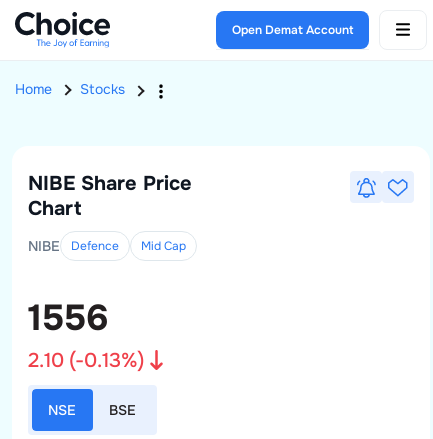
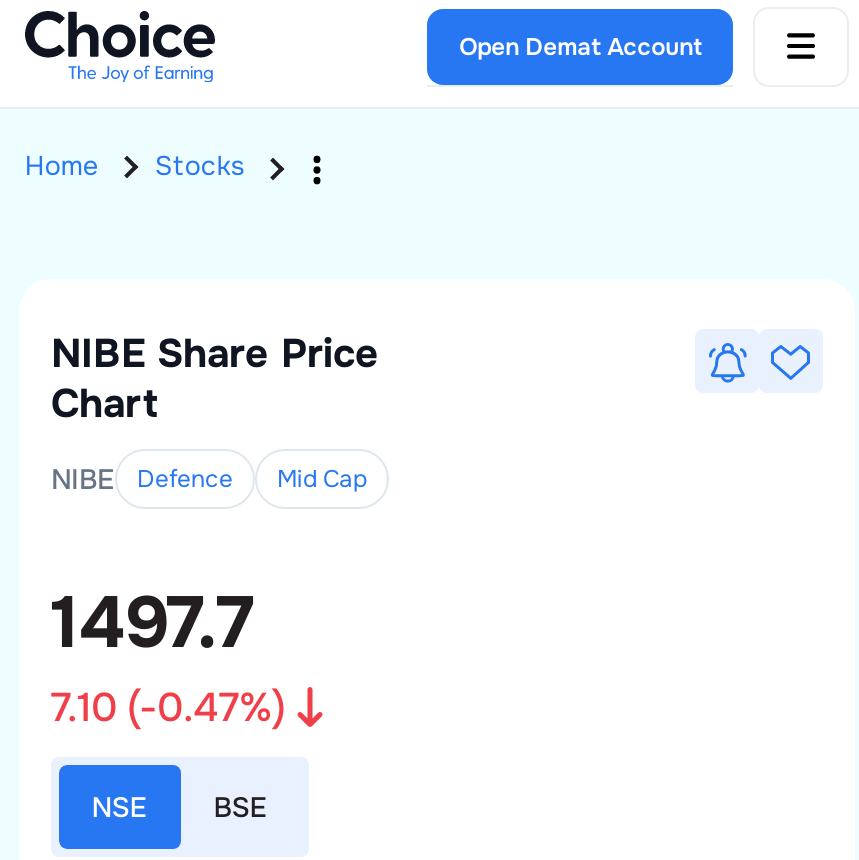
- 1556
+ 1497.7

- 2.10 (-0.13%)
+ 7.10 (-0.47%)
